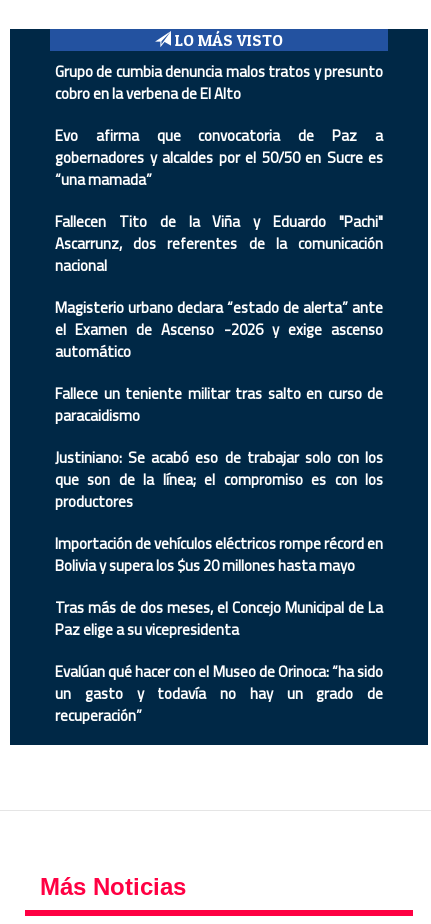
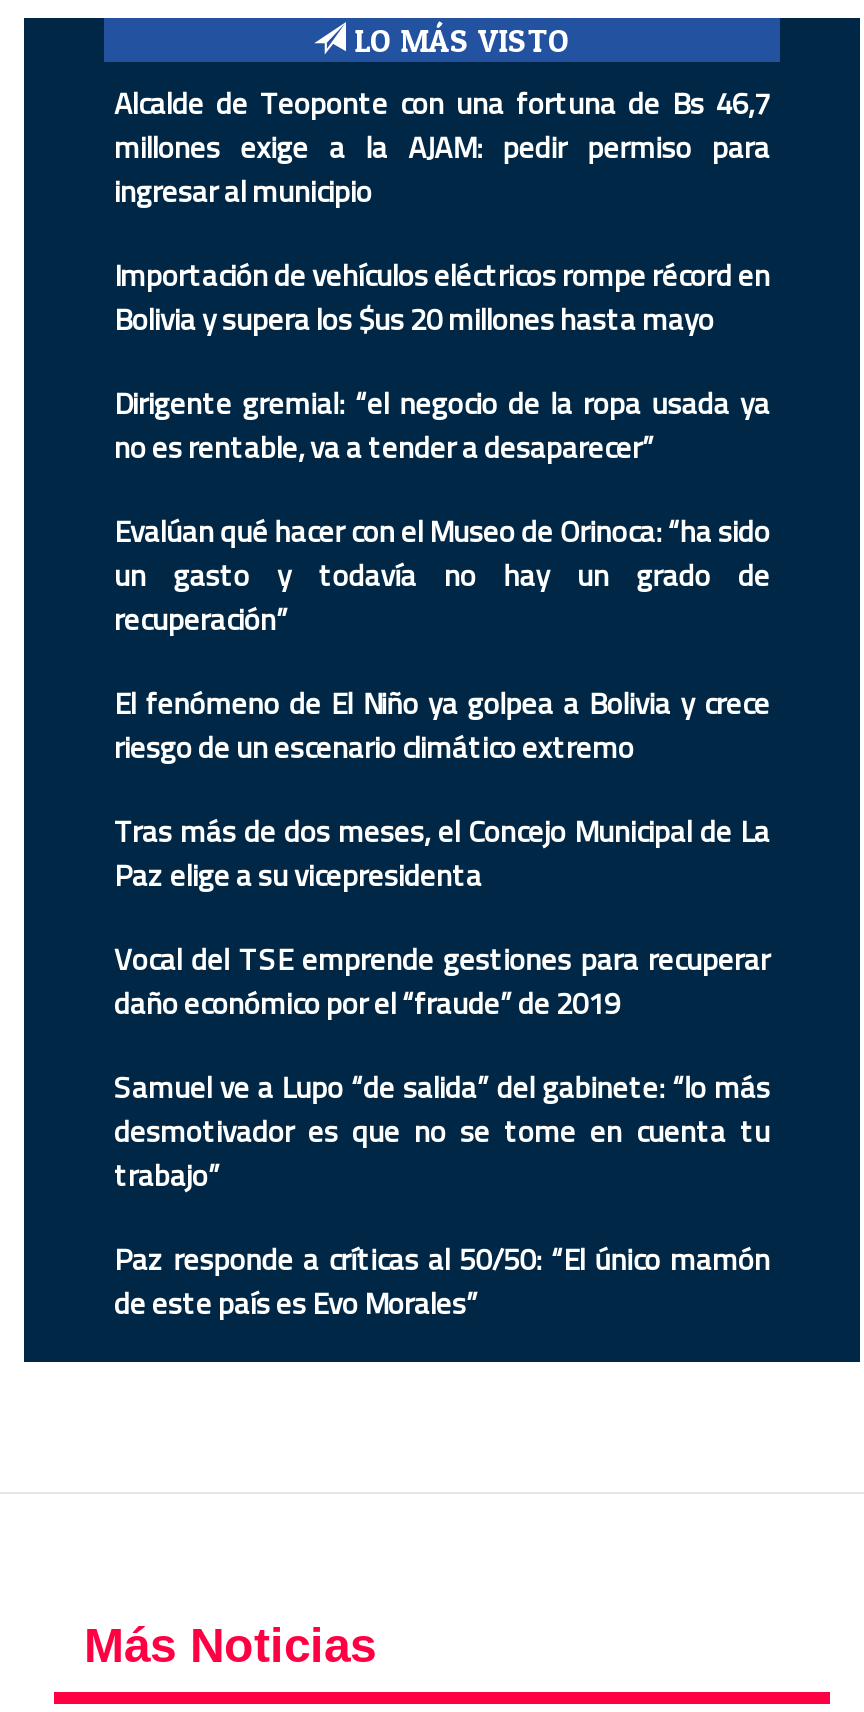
- Grupo de cumbia denuncia malos tratos y presunto
- cobro en la verbena de El Alto
- Evo afirma que convocatoria de Paz a
- gobernadores y alcaldes por el 50/50 en Sucre es
- “una mamada”
- Fallecen Tito de la Viña y Eduardo "Pachi"
- Ascarrunz, dos referentes de la comunicación
- nacional
- Magisterio urbano declara “estado de alerta” ante
- el Examen de Ascenso -2026 y exige ascenso
- automático
- Fallece un teniente militar tras salto en curso de
- paracaidismo
- Justiniano: Se acabó eso de trabajar solo con los
- que son de la línea; el compromiso es con los
- productores
+ Alcalde de Teoponte con una fortuna de Bs 46,7
+ millones exige a la AJAM: pedir permiso para
+ ingresar al municipio

moved up: Importación de vehículos eléctricos rompe récord en | Bolivia y supera los $us 20 millones hasta mayo

+ Dirigente gremial: “el negocio de la ropa usada ya
+ no es rentable, va a tender a desaparecer”

moved down: Tras más de dos meses, el Concejo Municipal de La | Paz elige a su vicepresidenta

moved up: Evalúan qué hacer con el Museo de Orinoca: “ha sido | un gasto y todavía no hay un grado de

+ El fenómeno de El Niño ya golpea a Bolivia y crece
+ riesgo de un escenario climático extremo
+ Vocal del TSE emprende gestiones para recuperar
+ daño económico por el “fraude” de 2019
+ Samuel ve a Lupo “de salida” del gabinete: “lo más
+ desmotivador es que no se tome en cuenta tu
+ trabajo”
+ Paz responde a críticas al 50/50: “El único mamón
+ de este país es Evo Morales”
